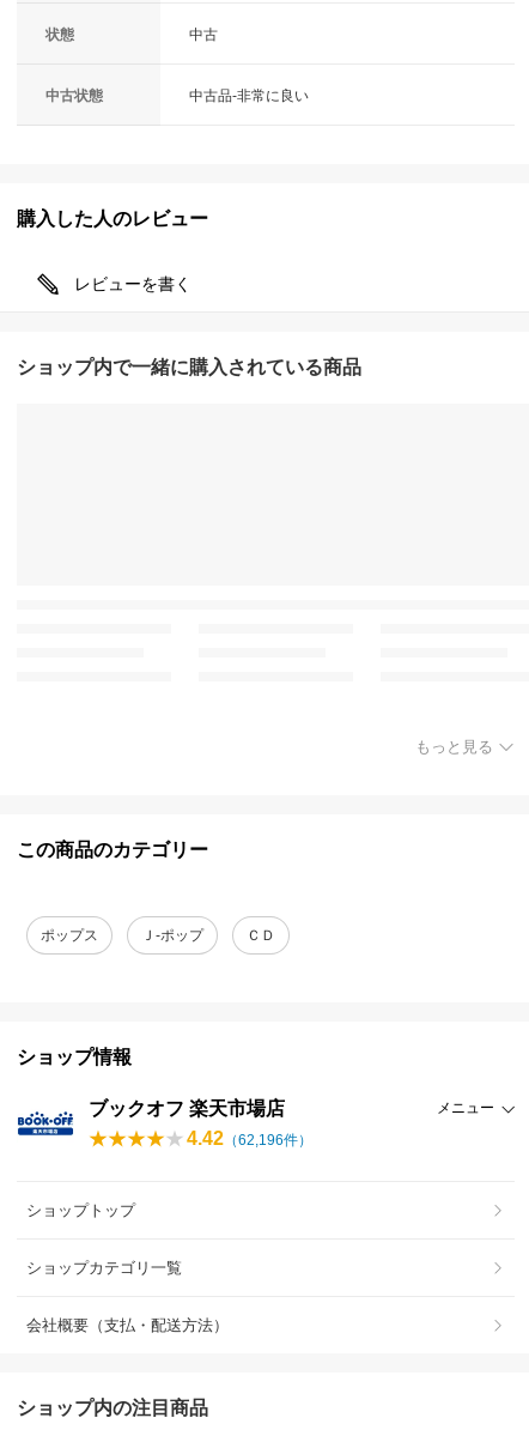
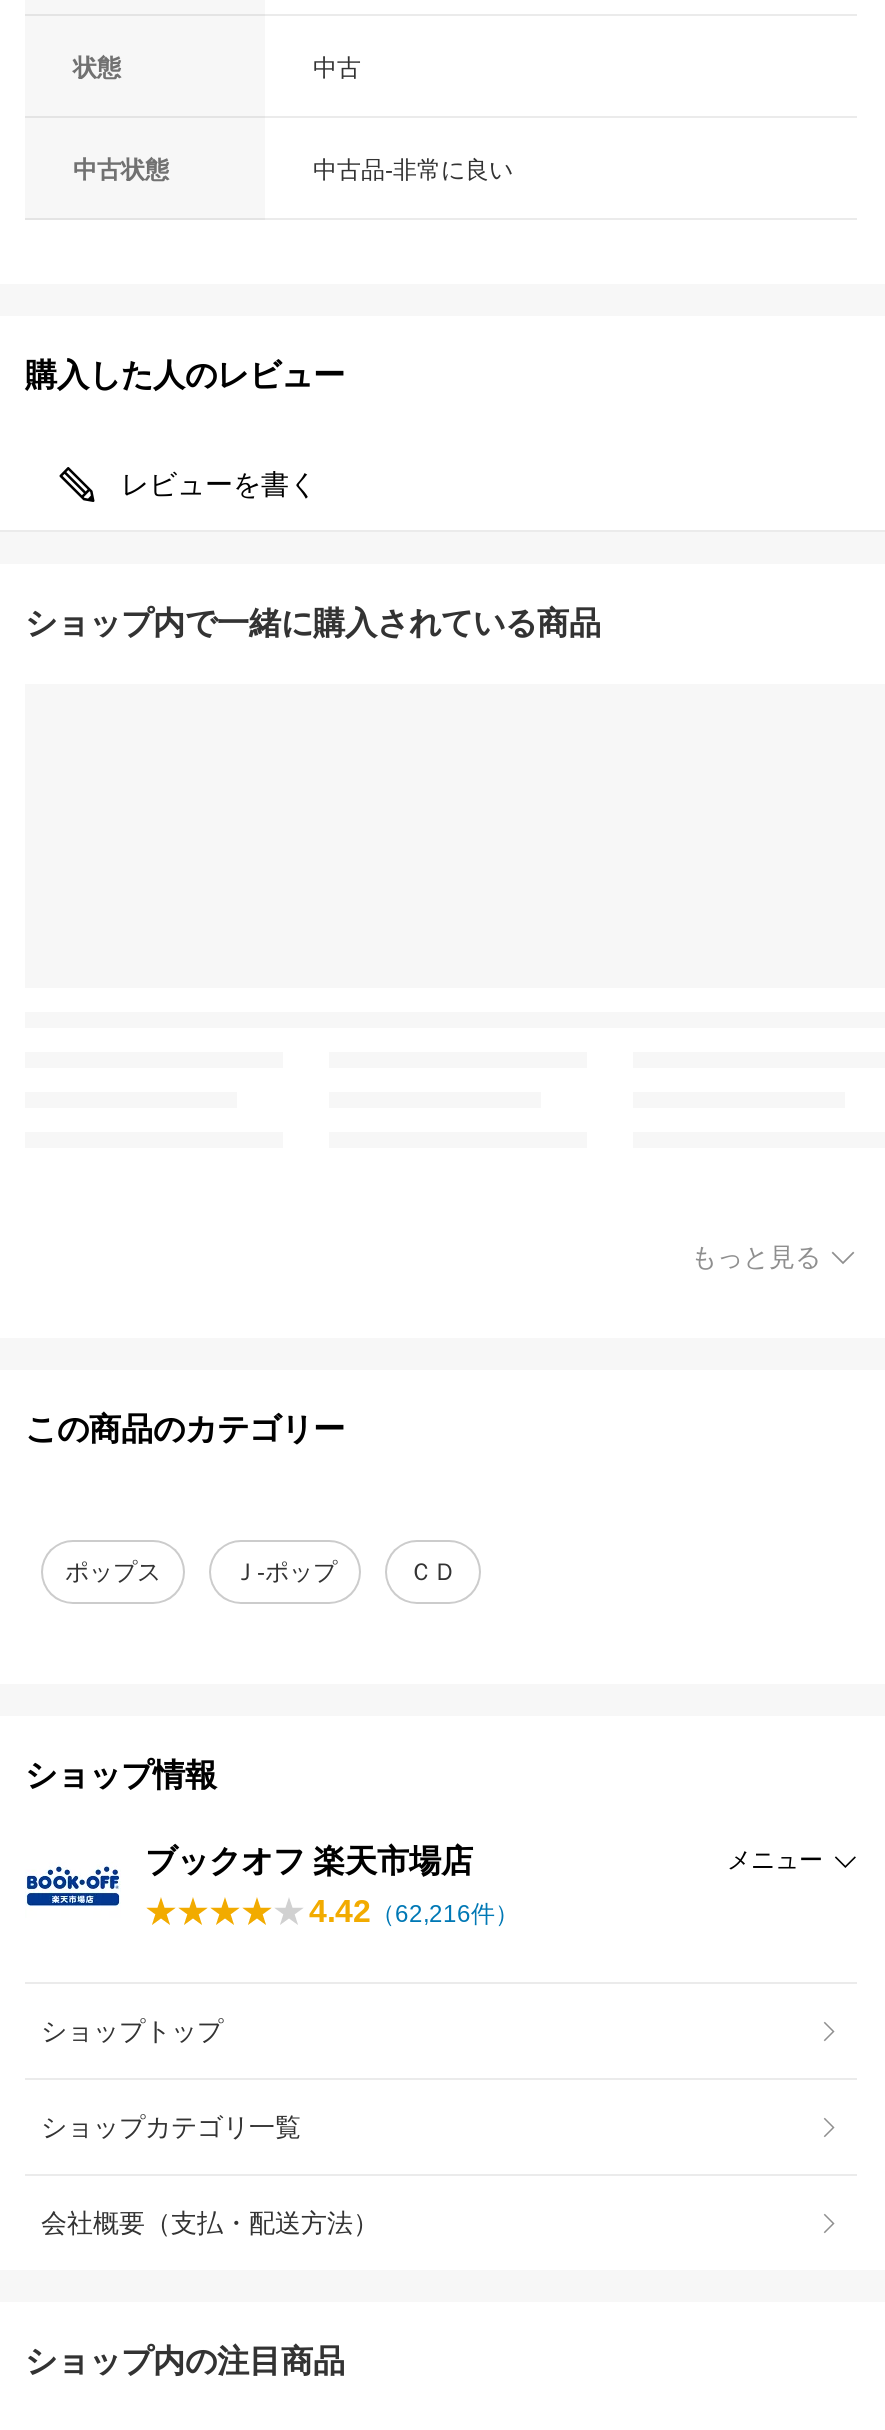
- 4.42（62,196件）
+ 4.42（62,216件）
